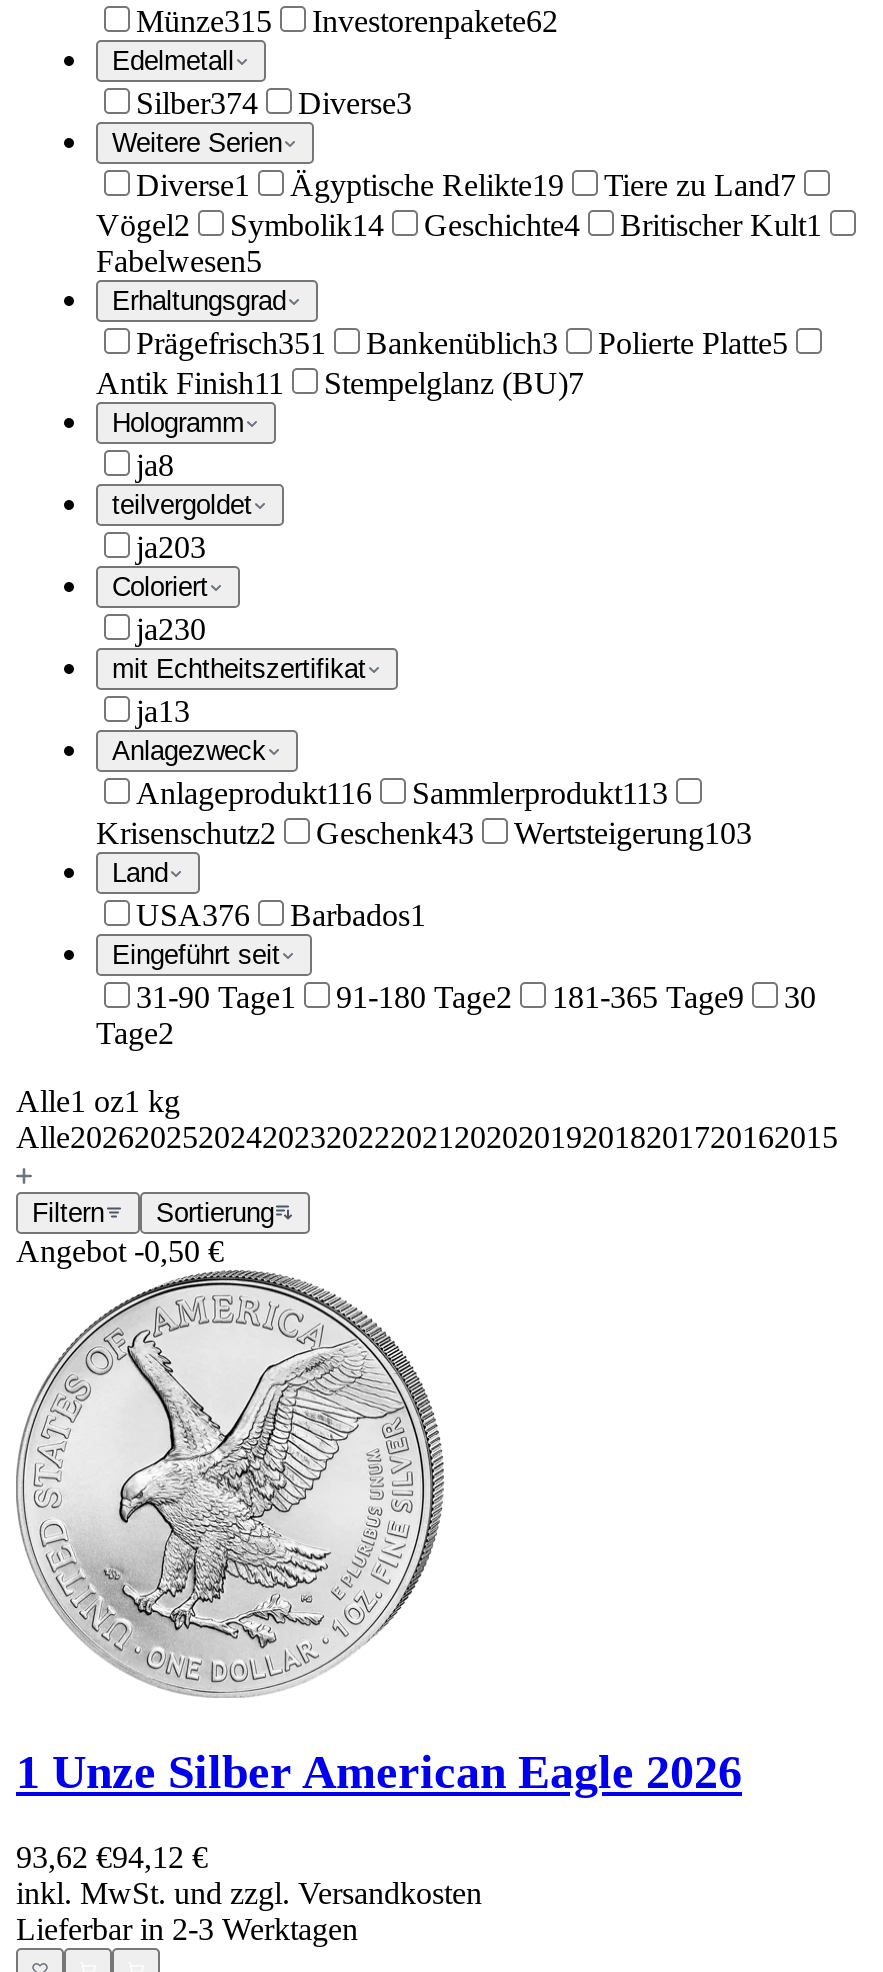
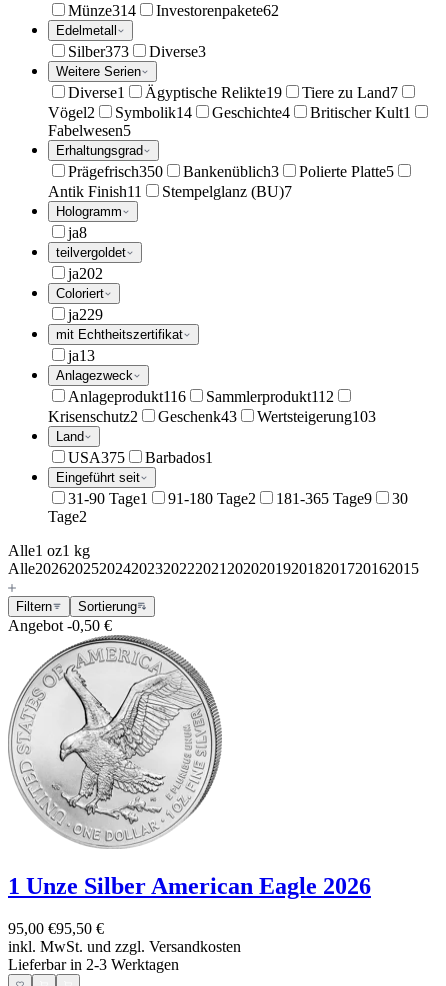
- Münze315 Investorenpakete62
+ Münze314 Investorenpakete62

- Silber374 Diverse3
+ Silber373 Diverse3

- Prägefrisch351 Bankenüblich3 Polierte Platte5
+ Prägefrisch350 Bankenüblich3 Polierte Platte5

- ja203
+ ja202

- ja230
+ ja229

- Sammlerprodukt113
+ Sammlerprodukt112

- USA376 Barbados1
+ USA375 Barbados1

- 93,62 €94,12 €
+ 95,00 €95,50 €
